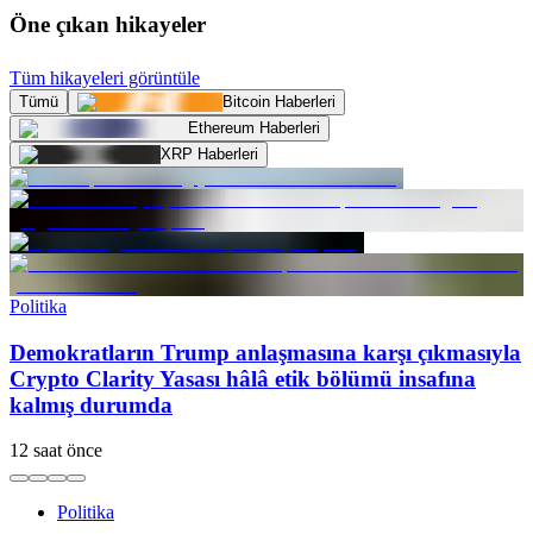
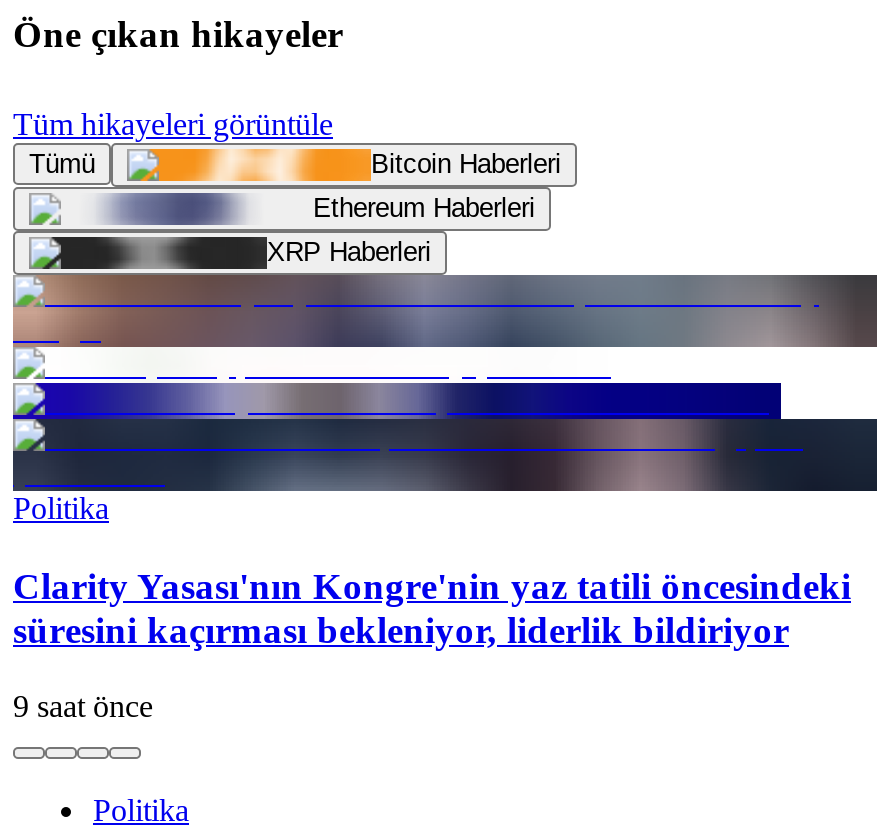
- [image]
- Demokratların Trump anlaşmasına karşı çıkmasıyla
- Crypto Clarity Yasası hâlâ etik bölümü insafına
- kalmış durumda
+ [image]
+ Clarity Yasası'nın Kongre'nin yaz tatili öncesindeki
+ süresini kaçırması bekleniyor, liderlik bildiriyor

- 12 saat önce
+ 9 saat önce
